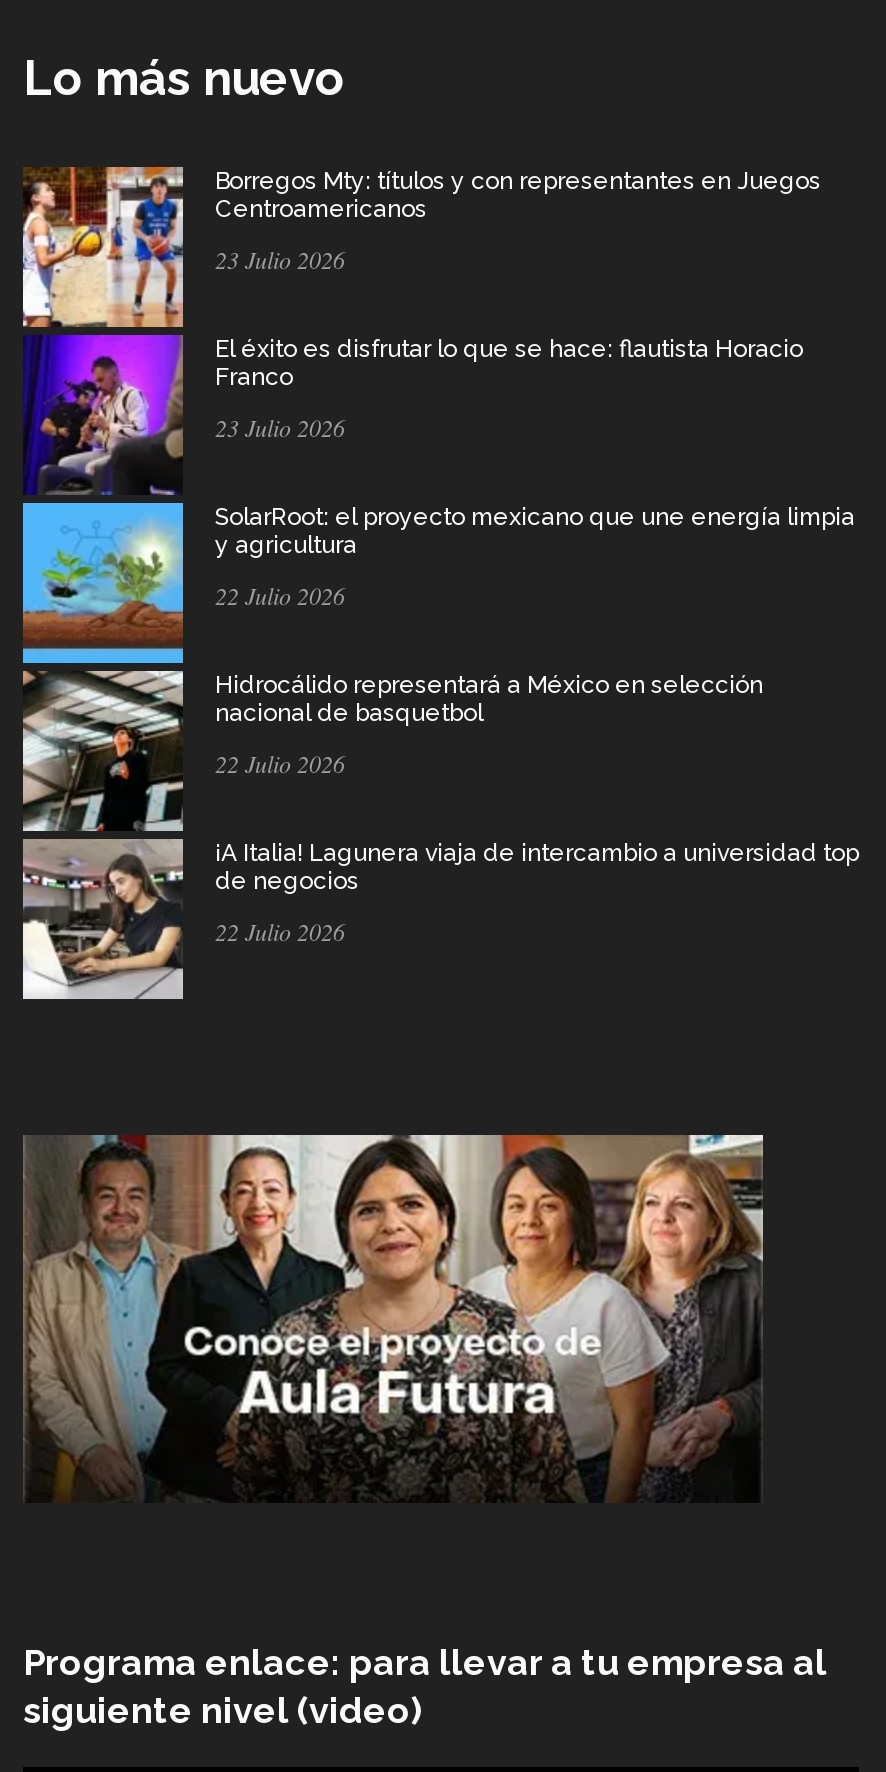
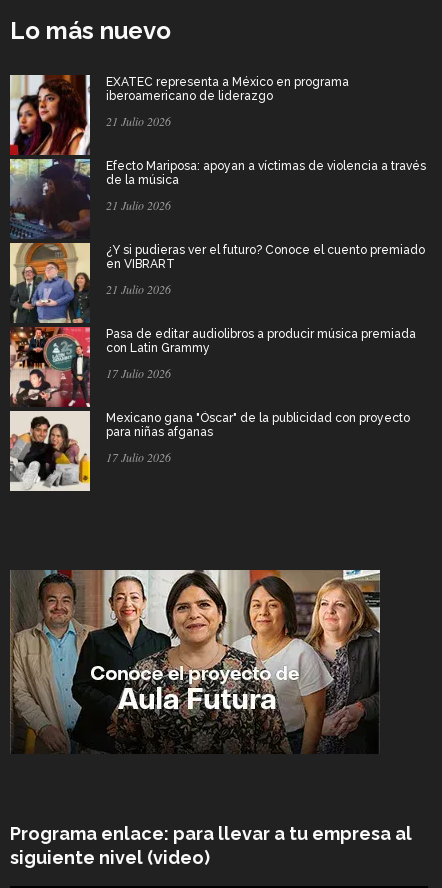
- [image]
- Borregos Mty: títulos y con representantes en Juegos
- Centroamericanos
+ [image]
+ EXATEC representa a México en programa
+ iberoamericano de liderazgo

- 23 Julio 2026
+ 21 Julio 2026

- El éxito es disfrutar lo que se hace: flautista Horacio
- Franco
+ Efecto Mariposa: apoyan a víctimas de violencia a través
+ de la música

- 23 Julio 2026
+ 21 Julio 2026

- SolarRoot: el proyecto mexicano que une energía limpia
- y agricultura
+ ¿Y si pudieras ver el futuro? Conoce el cuento premiado
+ en VIBRART

- 22 Julio 2026
+ 21 Julio 2026

- Hidrocálido representará a México en selección
- nacional de basquetbol
+ Pasa de editar audiolibros a producir música premiada
+ con Latin Grammy

- 22 Julio 2026
+ 17 Julio 2026

- ¡A Italia! Lagunera viaja de intercambio a universidad top
- de negocios
+ Mexicano gana "Óscar" de la publicidad con proyecto
+ para niñas afganas

- 22 Julio 2026
+ 17 Julio 2026
